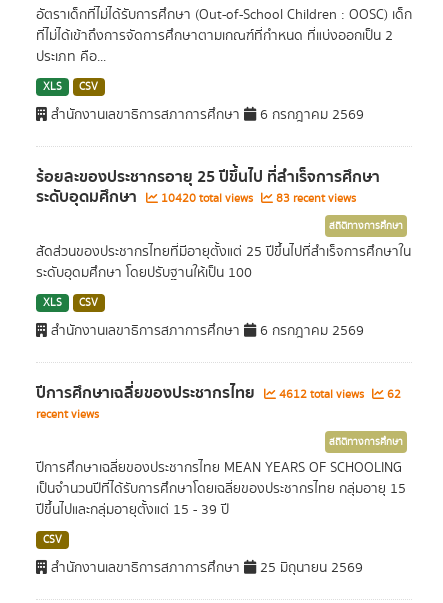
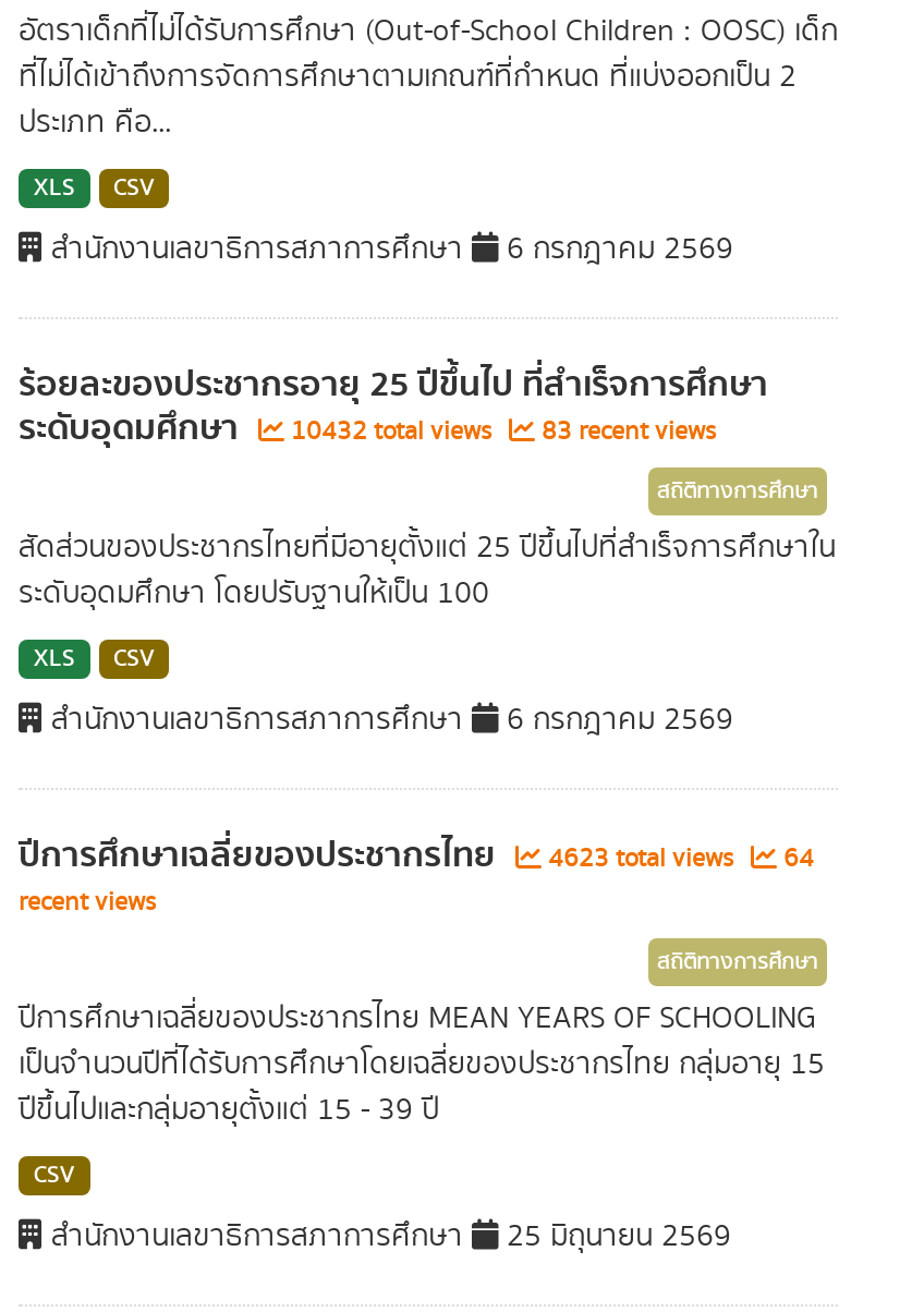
- ระดับอุดมศึกษา 10420 total views 83 recent views
+ ระดับอุดมศึกษา 10432 total views 83 recent views

- 4612 total views
+ 4623 total views

- 62
+ 64
